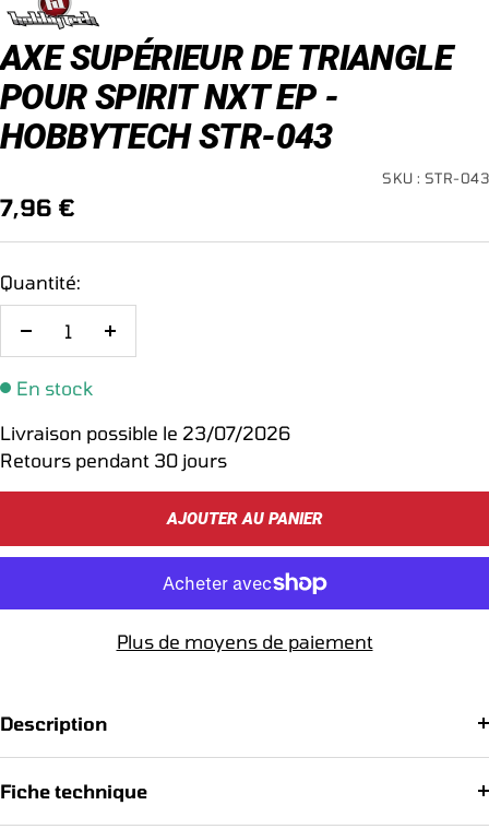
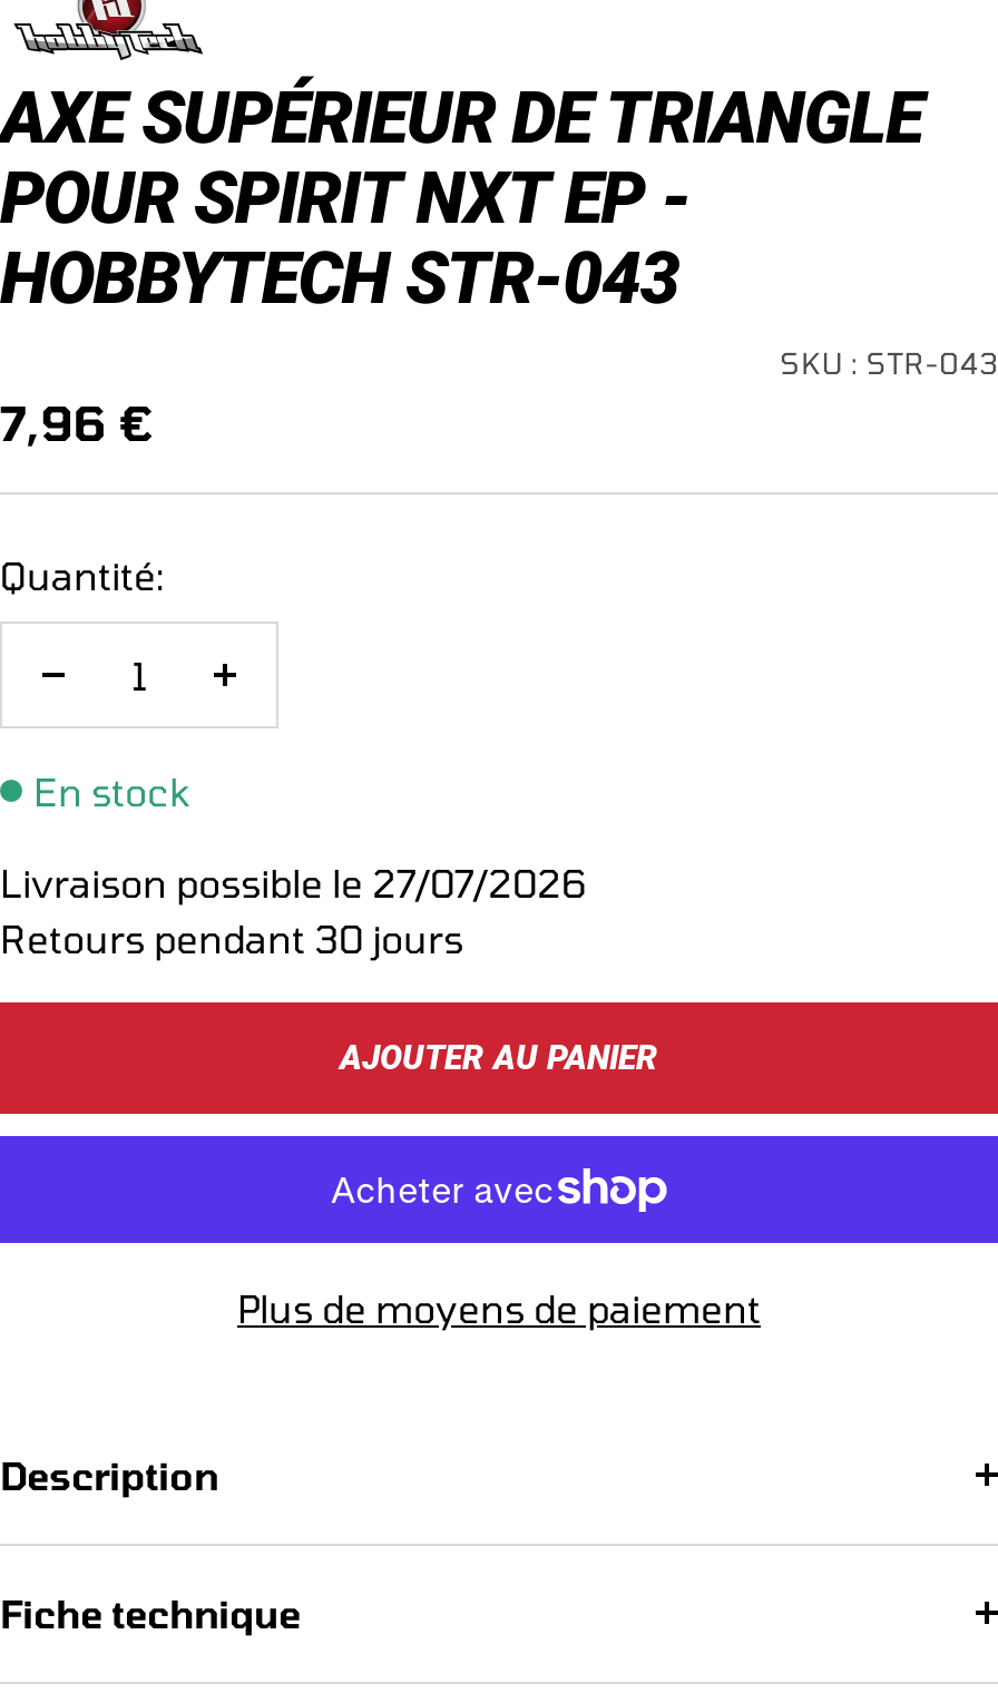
- Livraison possible le 23/07/2026
+ Livraison possible le 27/07/2026
